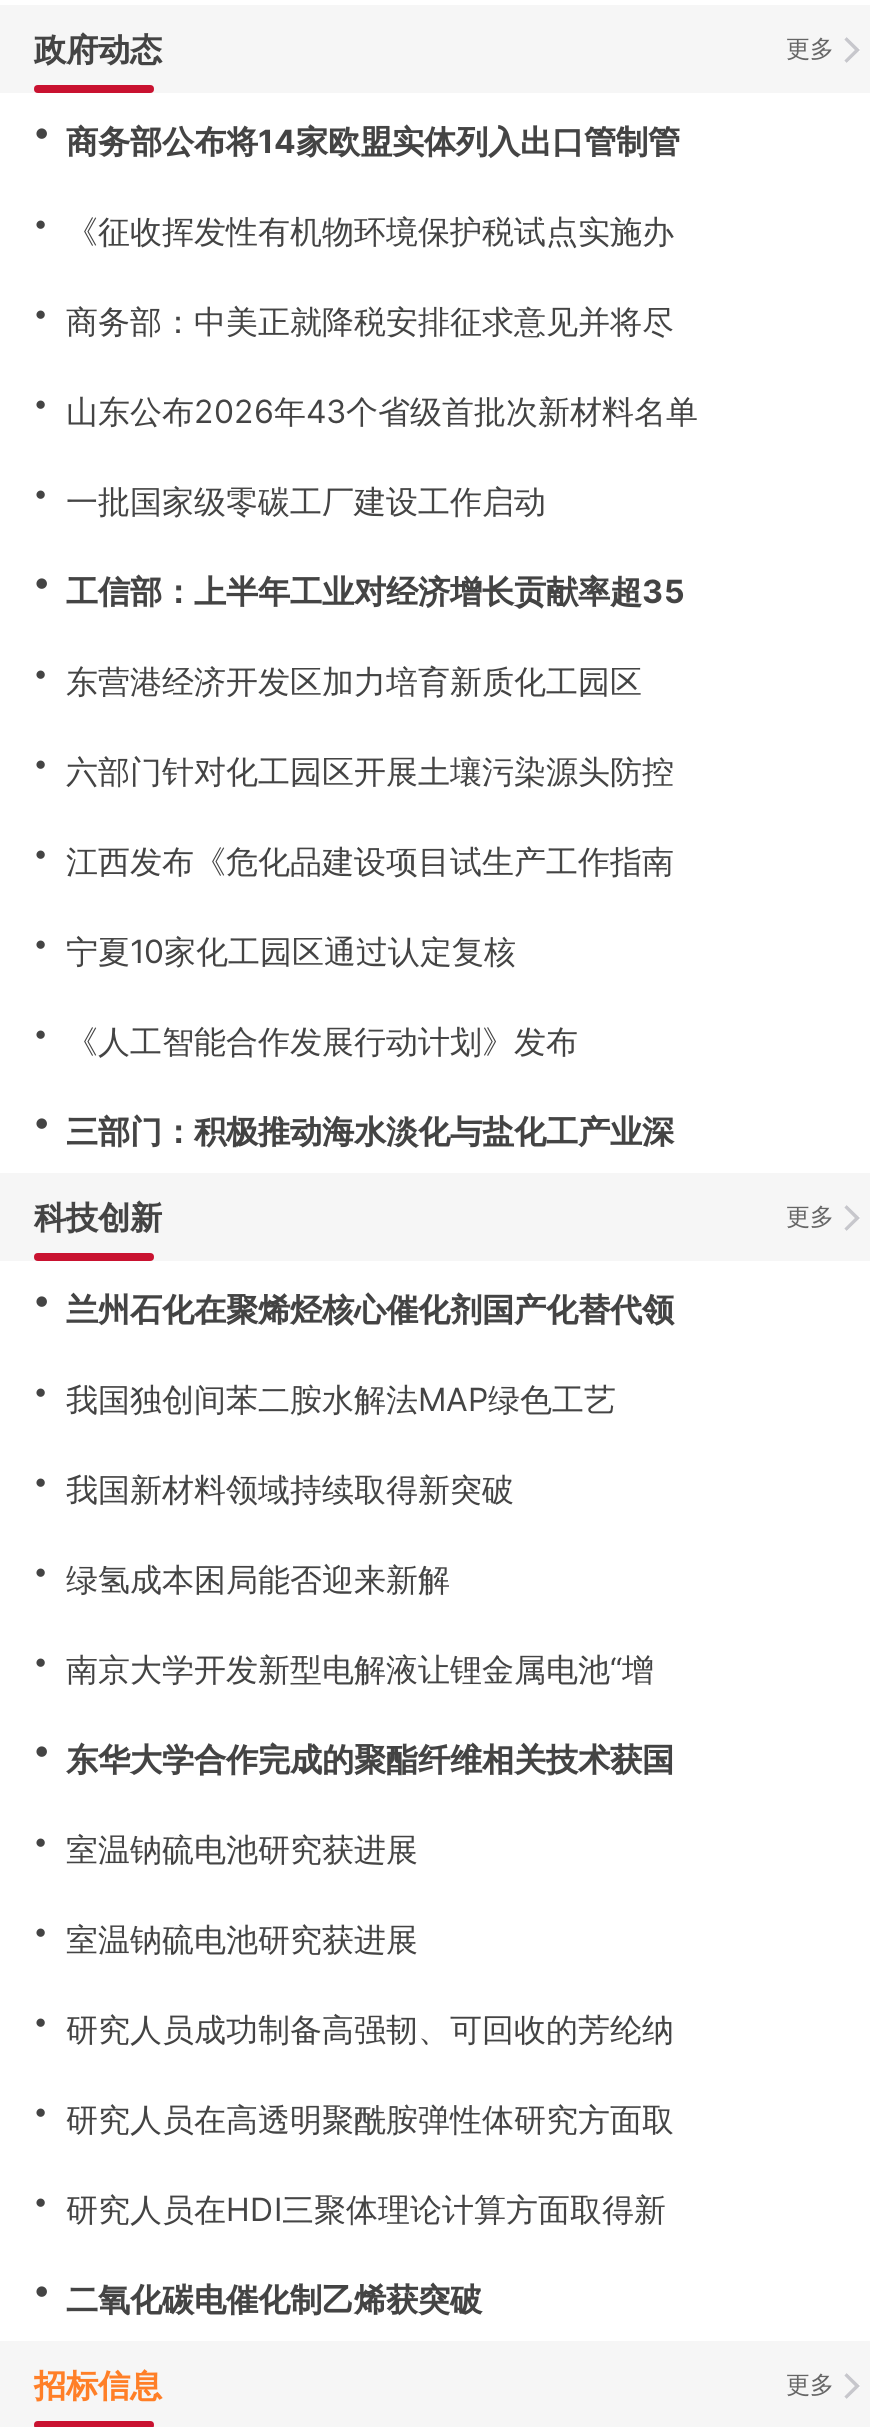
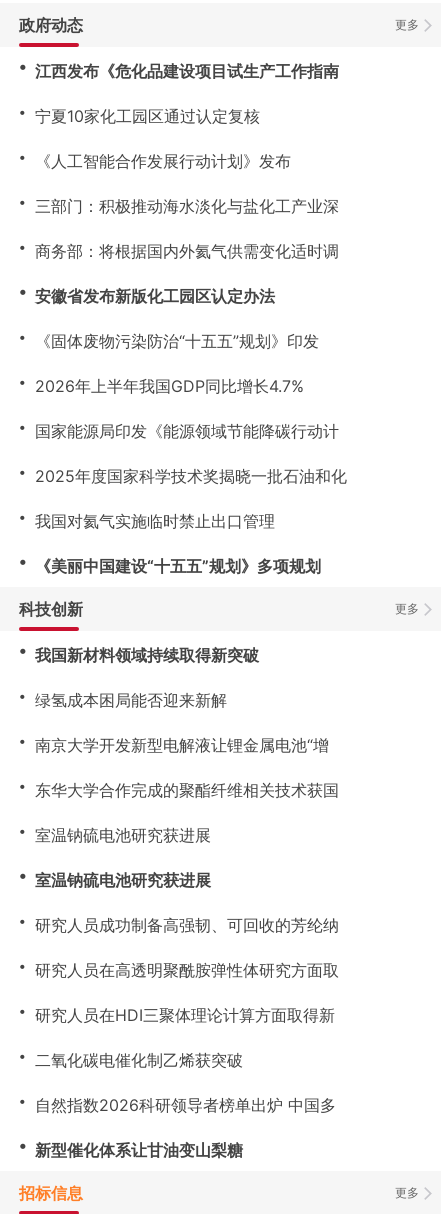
- ・商务部公布将14家欧盟实体列入出口管制管
- ・《征收挥发性有机物环境保护税试点实施办
- ・商务部：中美正就降税安排征求意见并将尽
- ・山东公布2026年43个省级首批次新材料名单
- ・一批国家级零碳工厂建设工作启动
- ・工信部：上半年工业对经济增长贡献率超35
- ・东营港经济开发区加力培育新质化工园区
- ・六部门针对化工园区开展土壤污染源头防控

moved up: ・江西发布《危化品建设项目试生产工作指南 | ・宁夏10家化工园区通过认定复核 | ・《人工智能合作发展行动计划》发布 | ・三部门：积极推动海水淡化与盐化工产业深

+ ・商务部：将根据国内外氦气供需变化适时调
+ ・安徽省发布新版化工园区认定办法
+ ・《固体废物污染防治“十五五”规划》印发
+ ・2026年上半年我国GDP同比增长4.7%
+ ・国家能源局印发《能源领域节能降碳行动计
+ ・2025年度国家科学技术奖揭晓一批石油和化
+ ・我国对氦气实施临时禁止出口管理
+ ・《美丽中国建设“十五五”规划》多项规划

- ・兰州石化在聚烯烃核心催化剂国产化替代领
- ・我国独创间苯二胺水解法MAP绿色工艺

moved up: ・我国新材料领域持续取得新突破 | ・绿氢成本困局能否迎来新解 | ・南京大学开发新型电解液让锂金属电池“增 | ... | ・研究人员在HDI三聚体理论计算方面取得新 | ・二氧化碳电催化制乙烯获突破

+ ・自然指数2026科研领导者榜单出炉 中国多
+ ・新型催化体系让甘油变山梨糖
